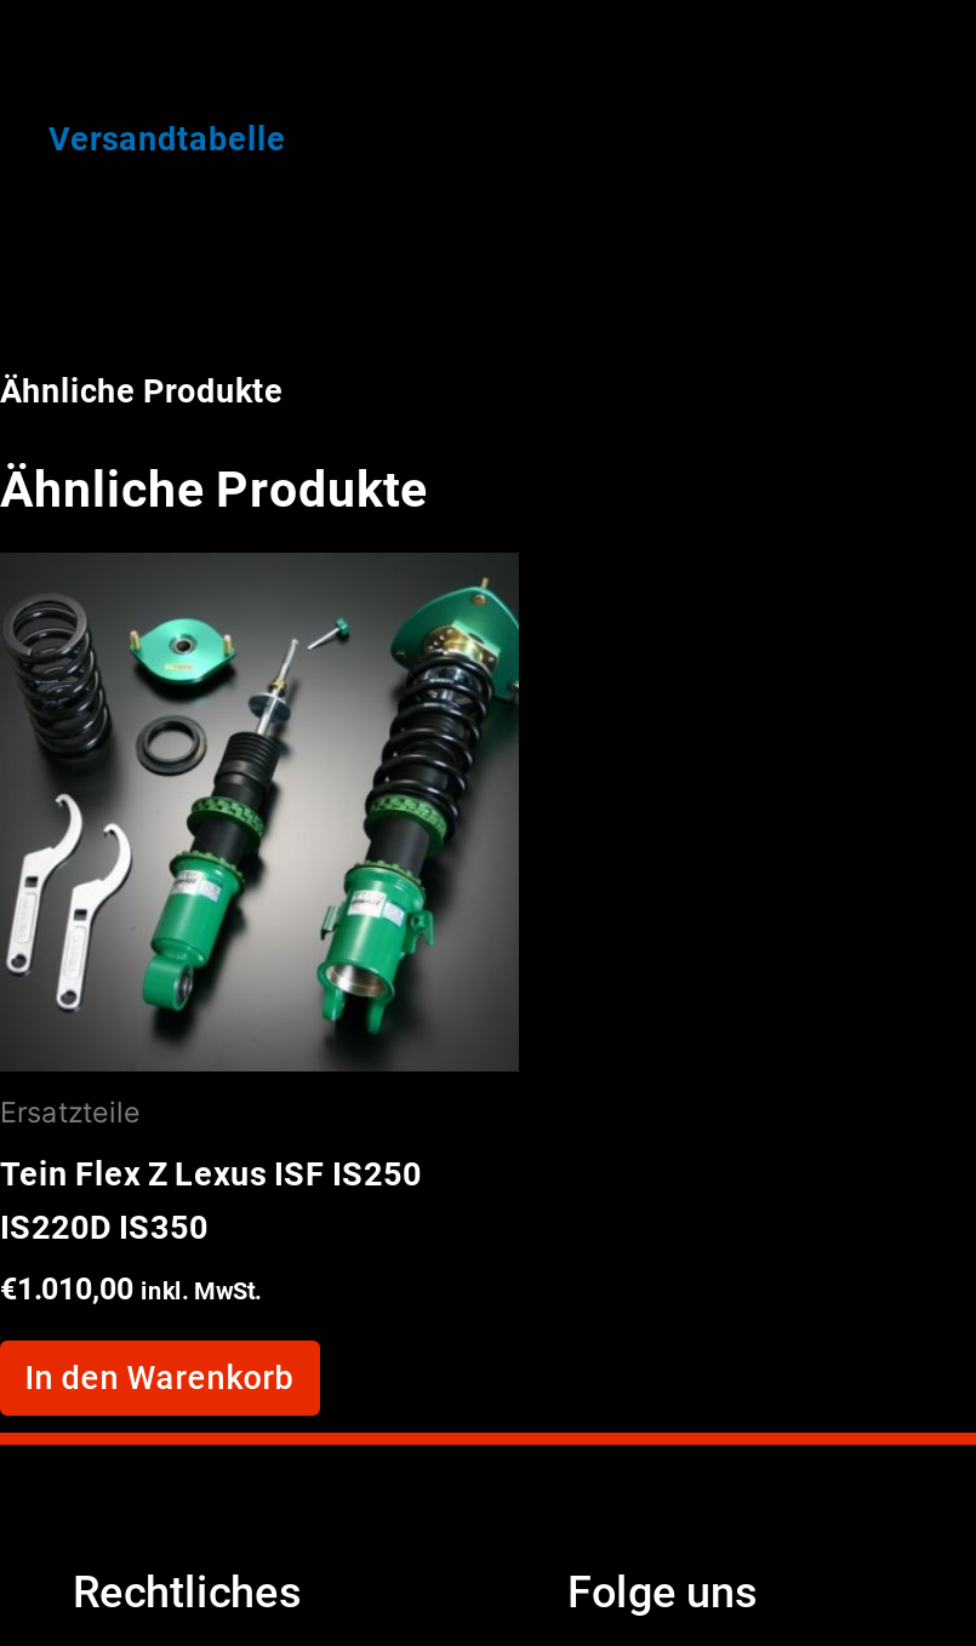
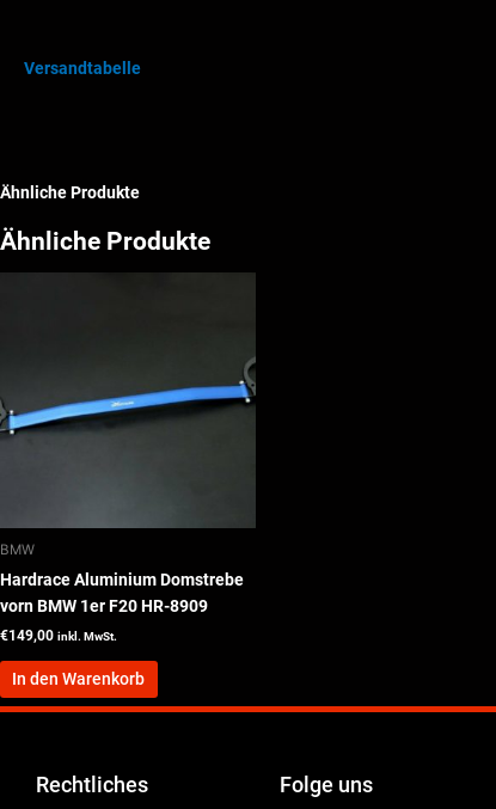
- [image]
- Ersatzteile
+ [image]
+ BMW

- Tein Flex Z Lexus ISF IS250
- IS220D IS350
+ Hardrace Aluminium Domstrebe
+ vorn BMW 1er F20 HR-8909

- €1.010,00 inkl. MwSt.
+ €149,00 inkl. MwSt.
